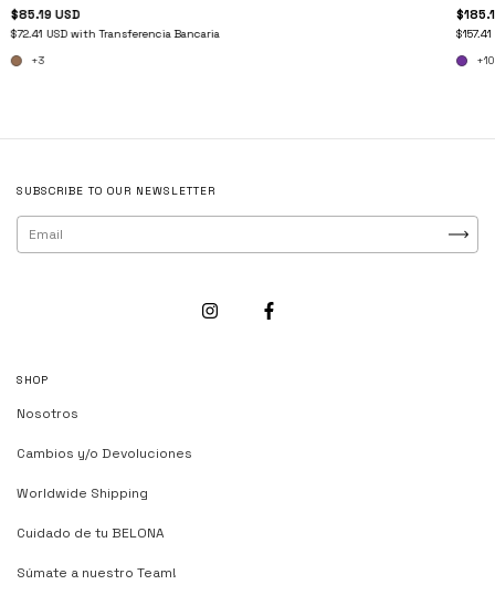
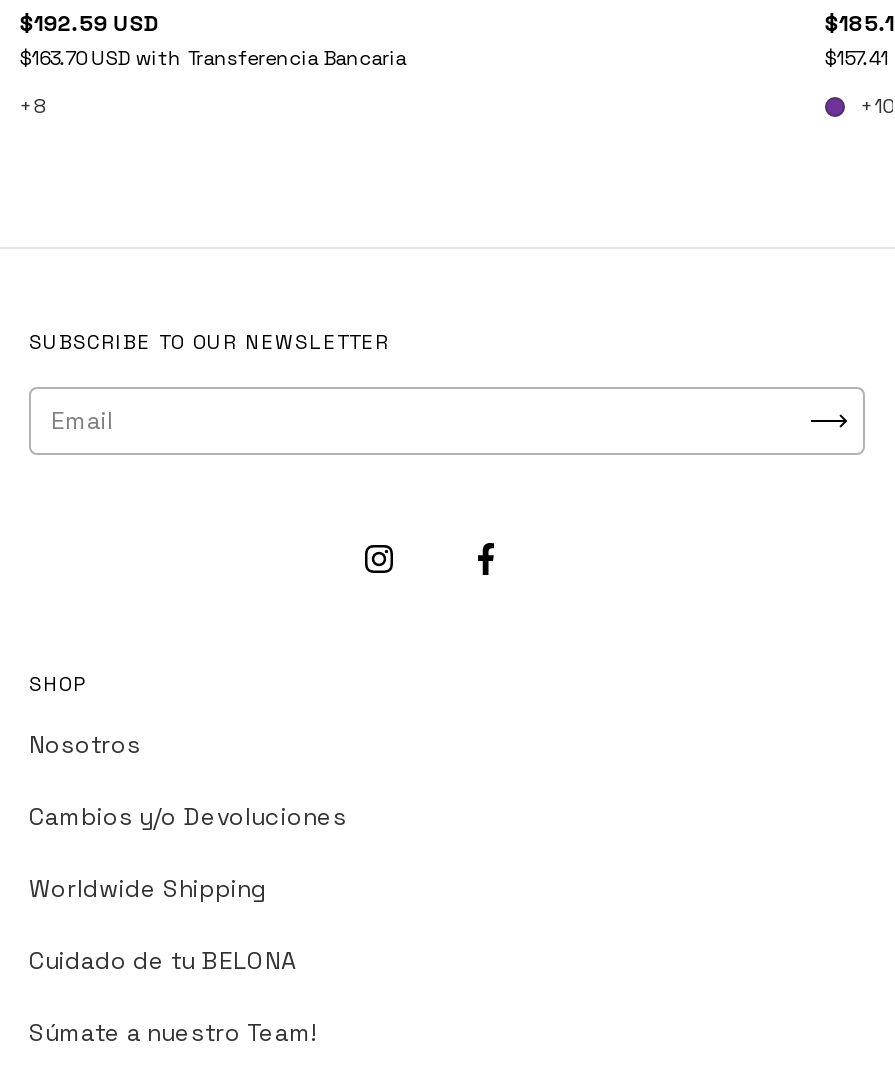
- $85.19 USD
- $72.41 USD with Transferencia Bancaria
+ $192.59 USD
+ $163.70 USD with Transferencia Bancaria

- +3
+ +8
